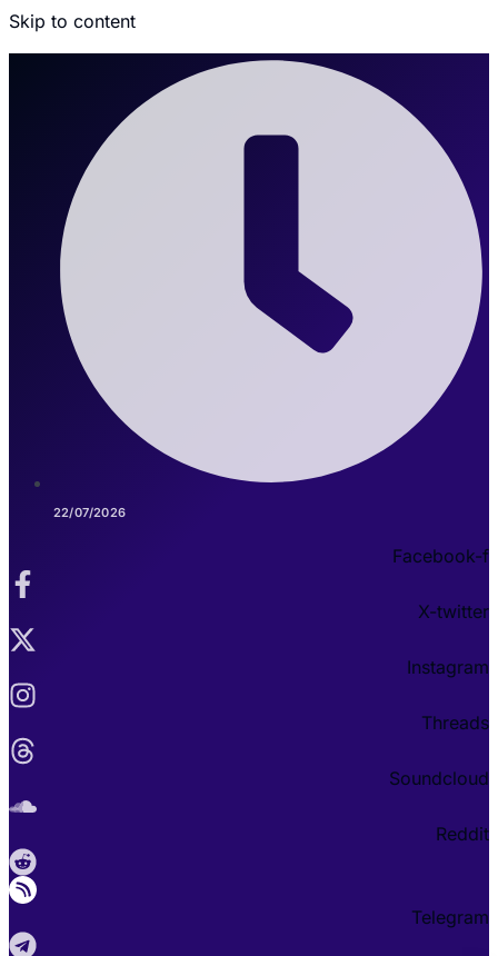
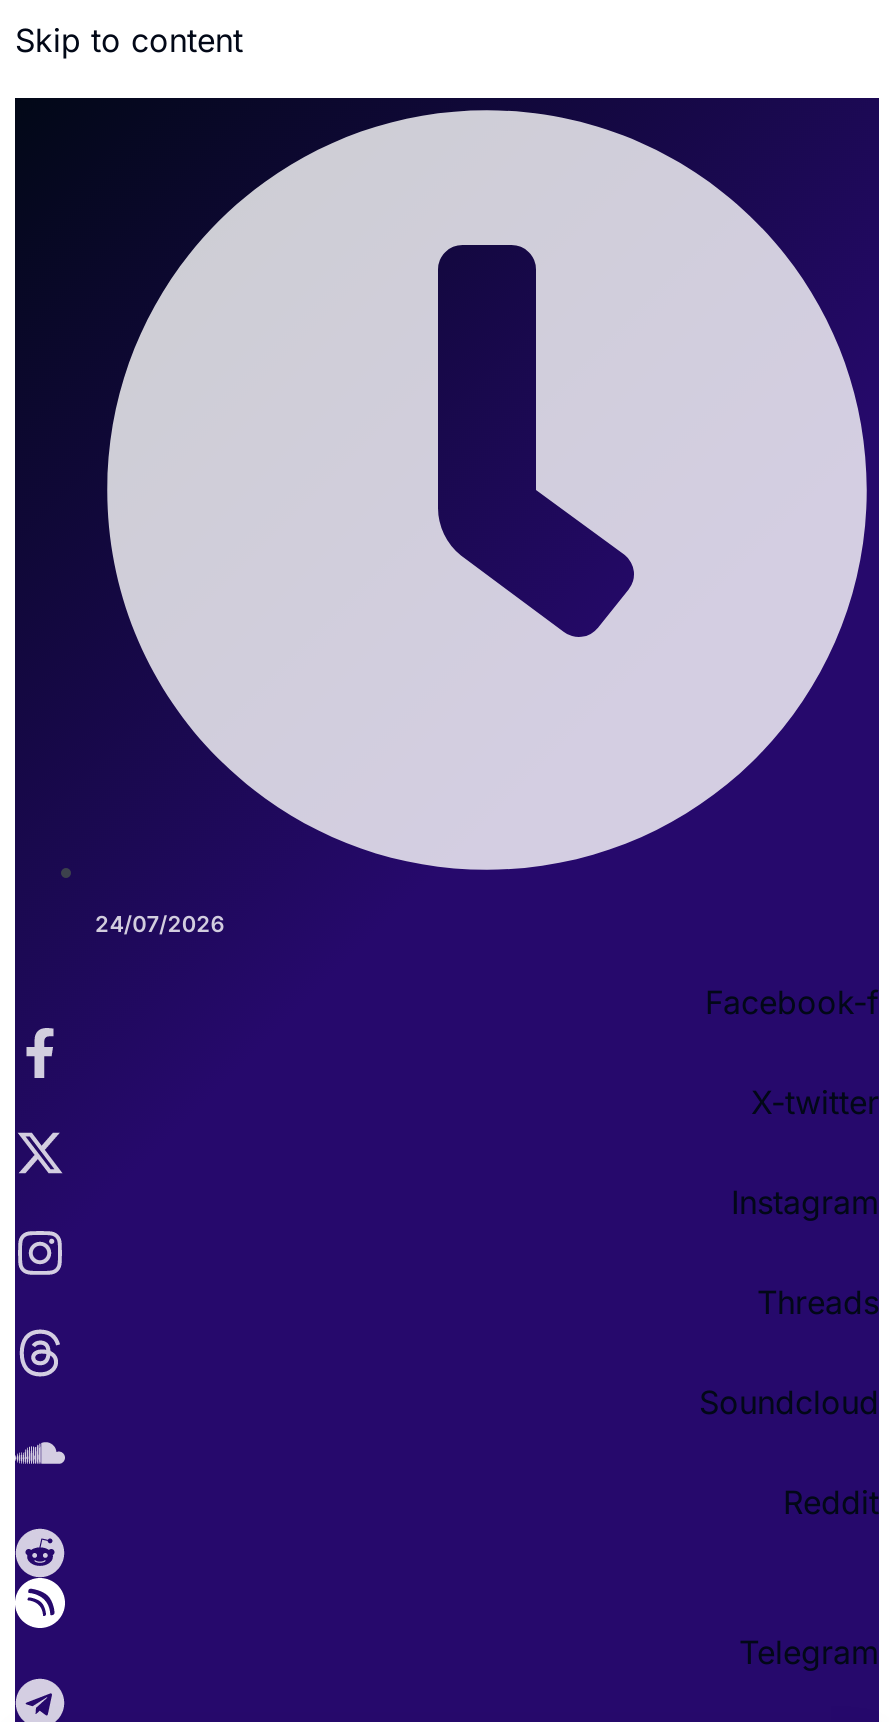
- 22/07/2026
+ 24/07/2026
